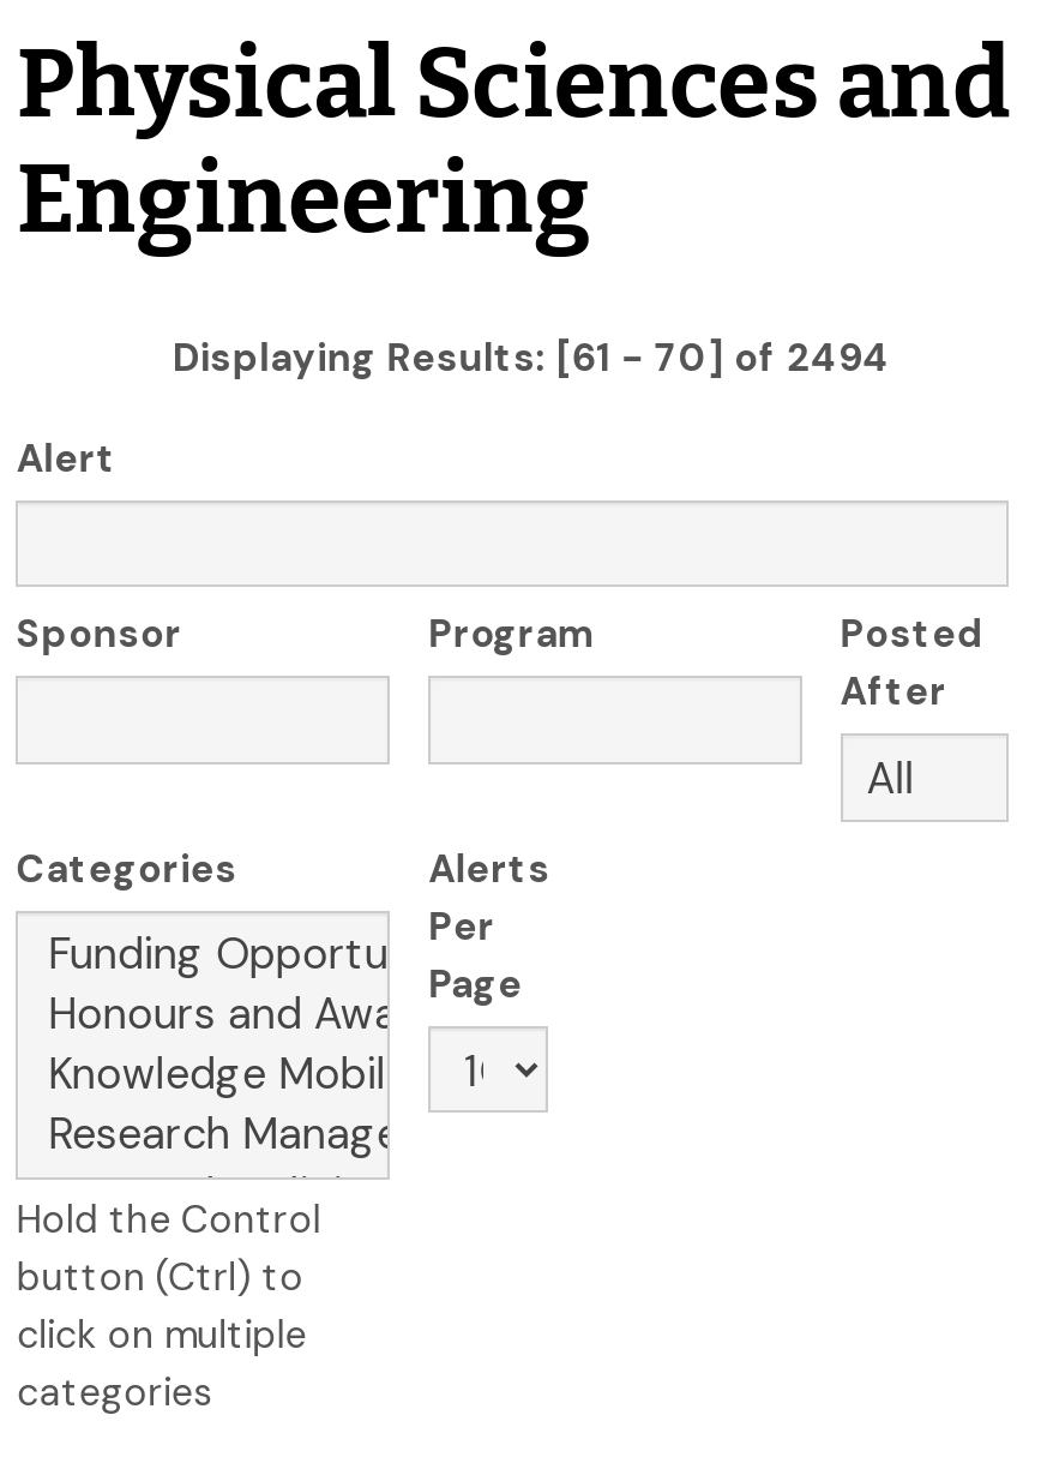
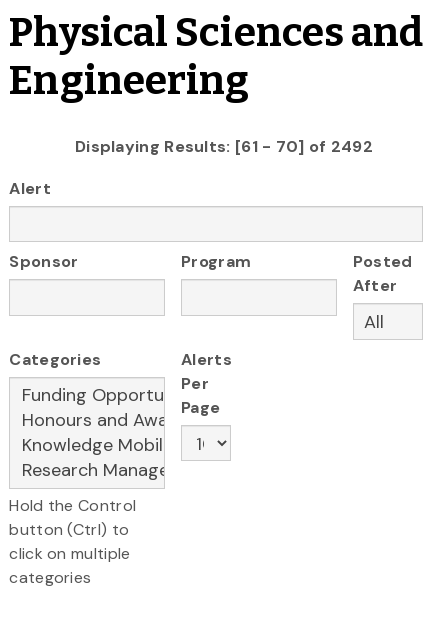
- Displaying Results: [61 - 70] of 2494
+ Displaying Results: [61 - 70] of 2492
